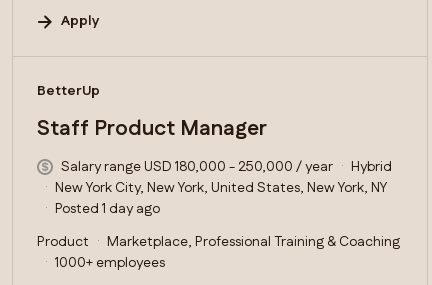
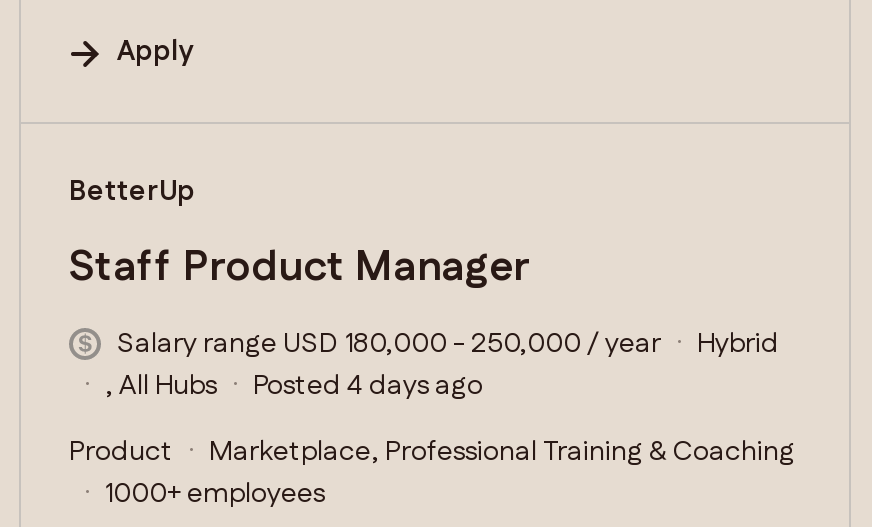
- New York City, New York, United States, New York, NY
- Posted 1 day ago
+ , All Hubs
+ Posted 4 days ago
